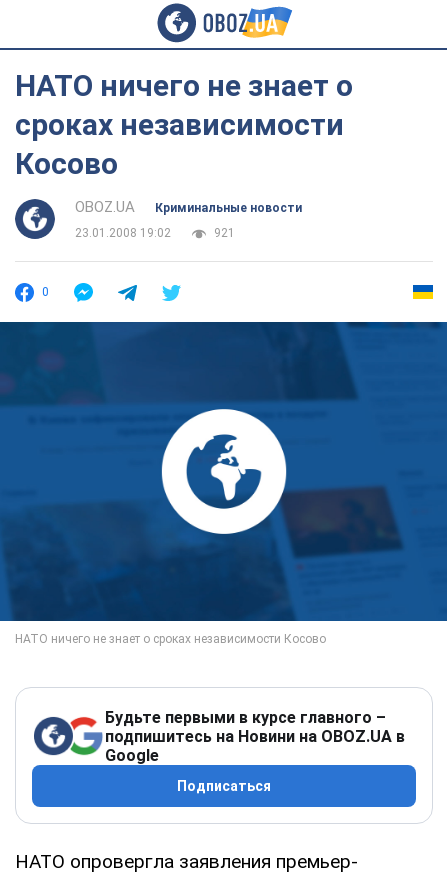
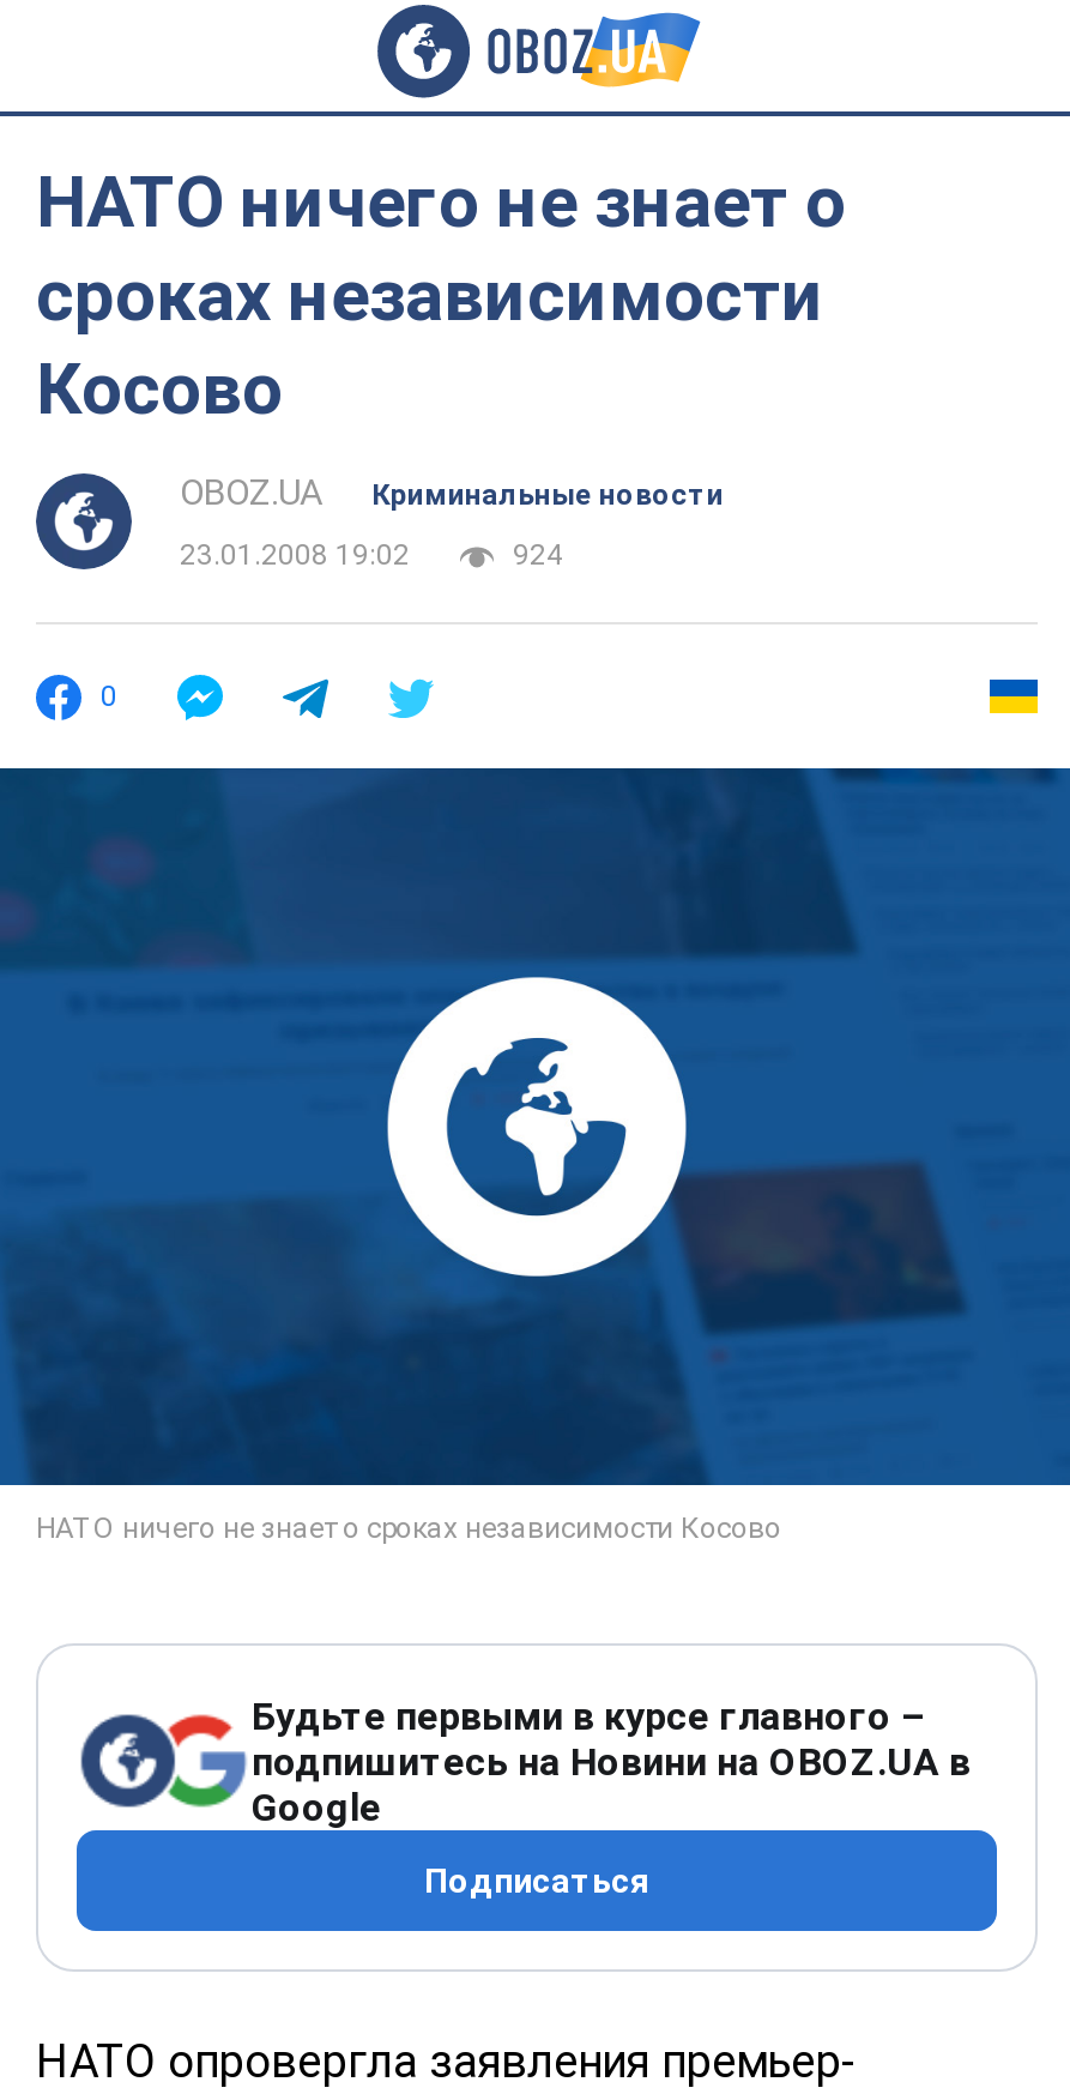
- 921
+ 924
